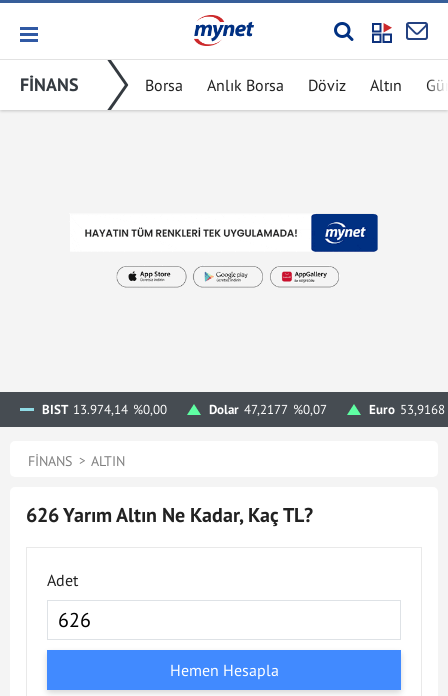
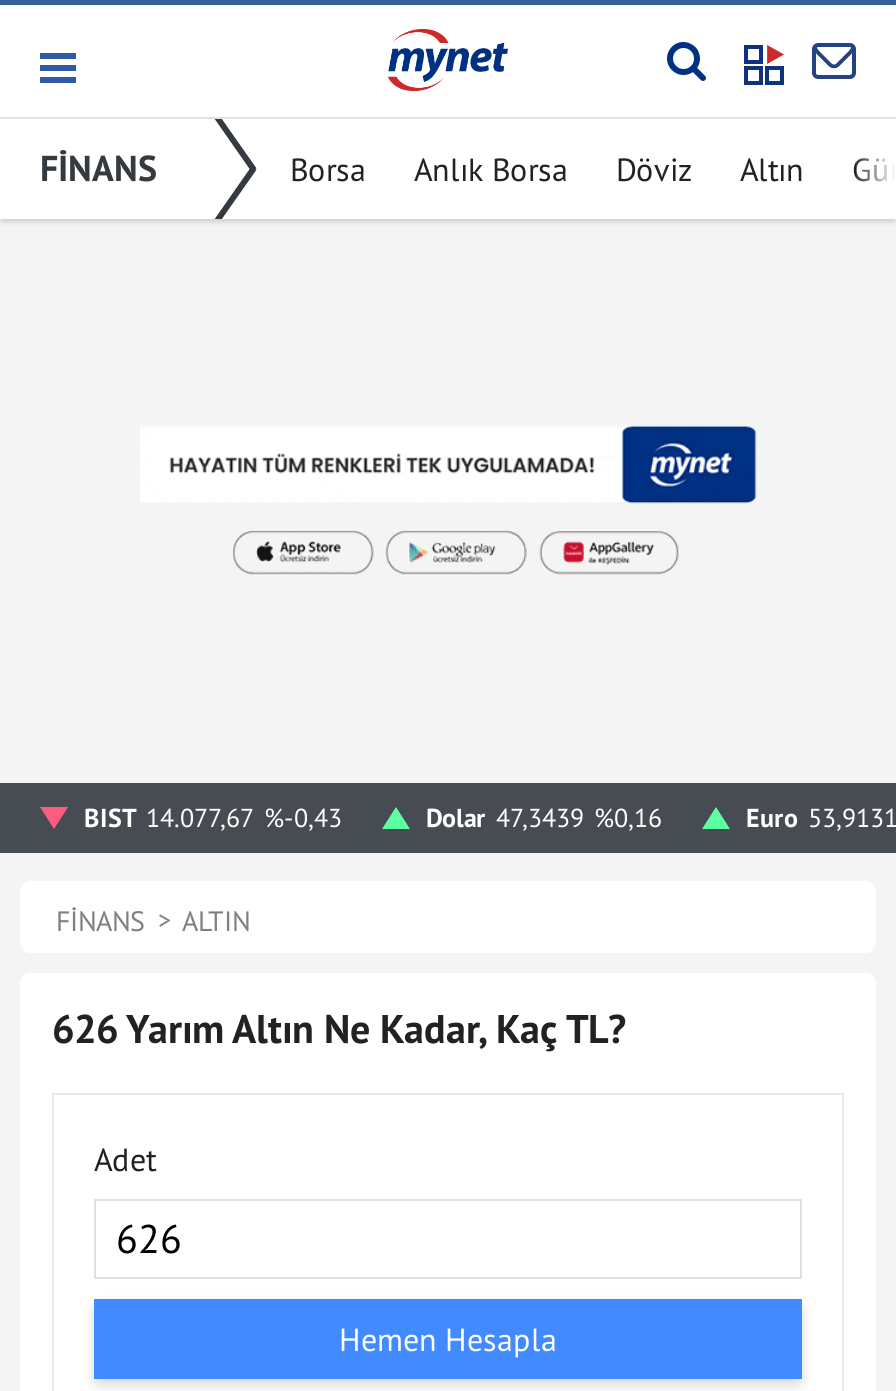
- BIST 13.974,14 %0,00
+ BIST 14.077,67 %-0,43

- Dolar 47,2177 %0,07
+ Dolar 47,3439 %0,16

- Euro 53,9168
+ Euro 53,9131
